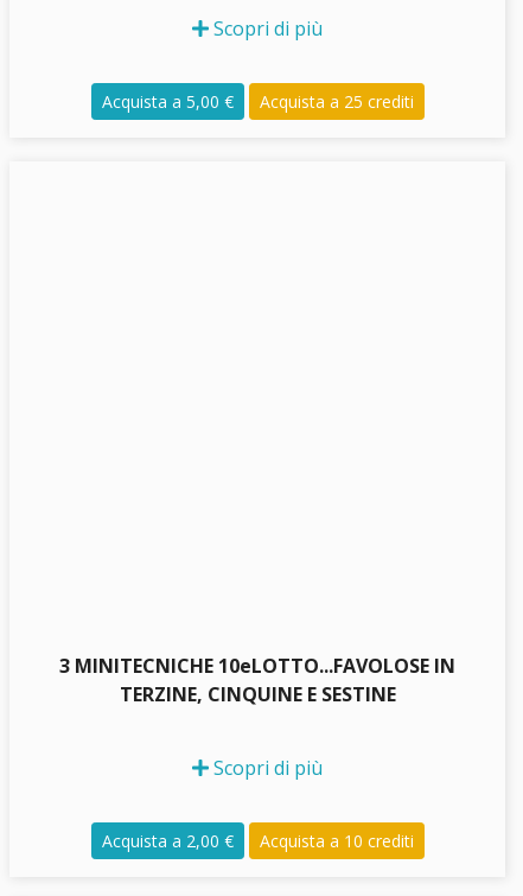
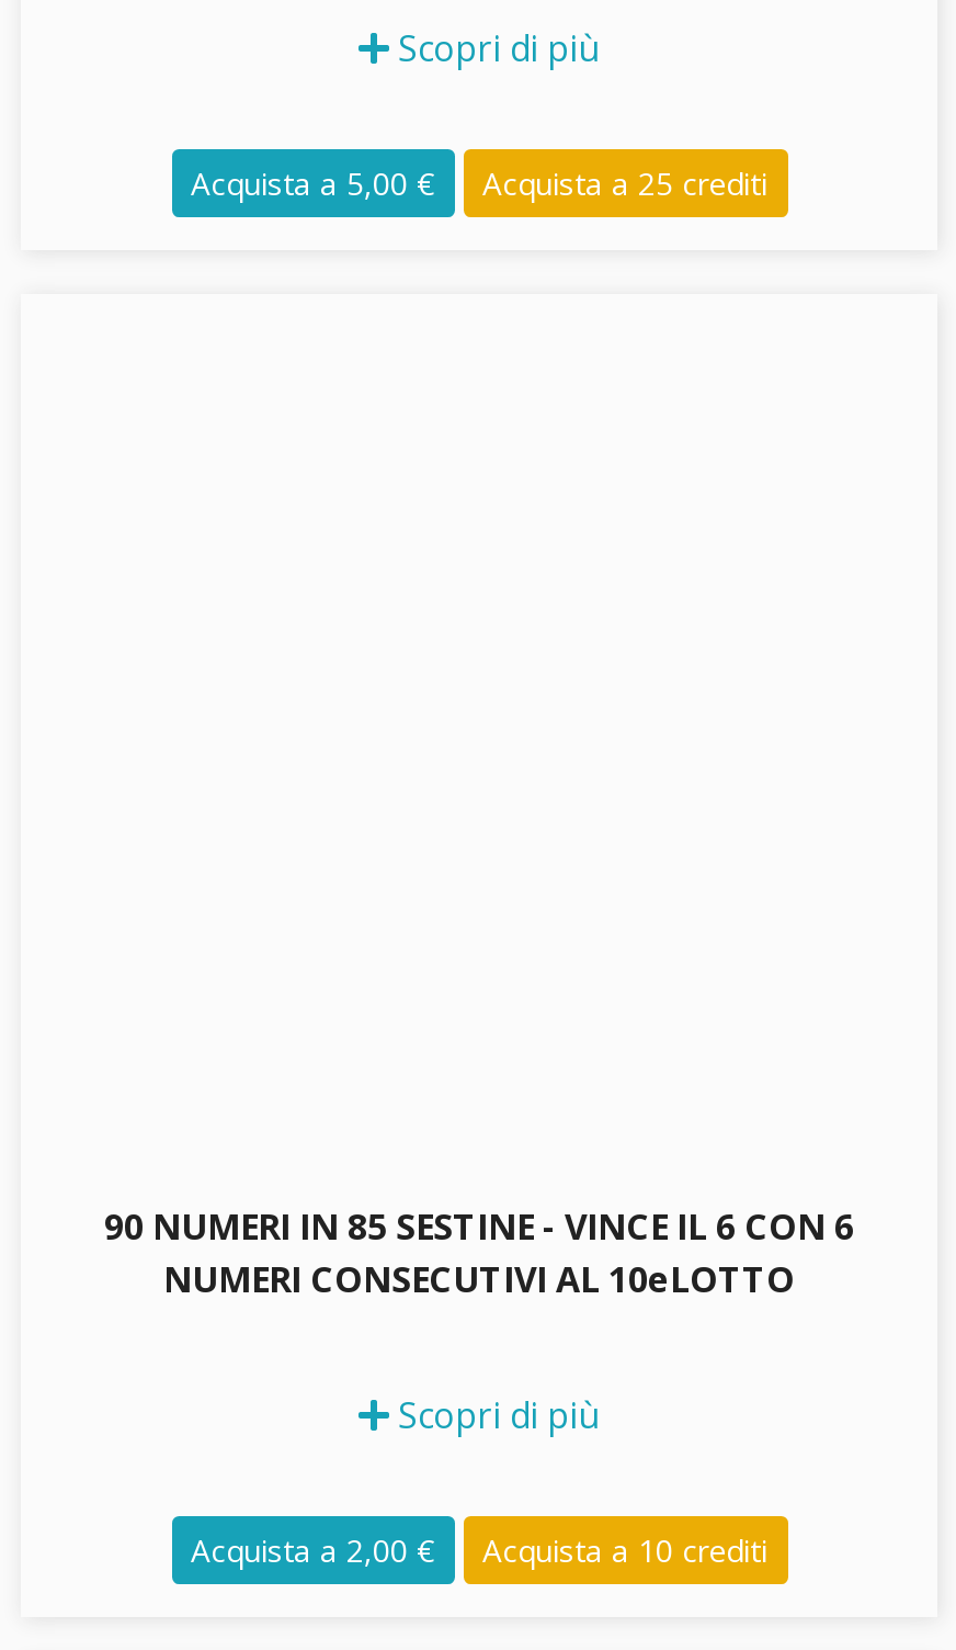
- 3 MINITECNICHE 10eLOTTO...FAVOLOSE IN
- TERZINE, CINQUINE E SESTINE
+ 90 NUMERI IN 85 SESTINE - VINCE IL 6 CON 6
+ NUMERI CONSECUTIVI AL 10eLOTTO
